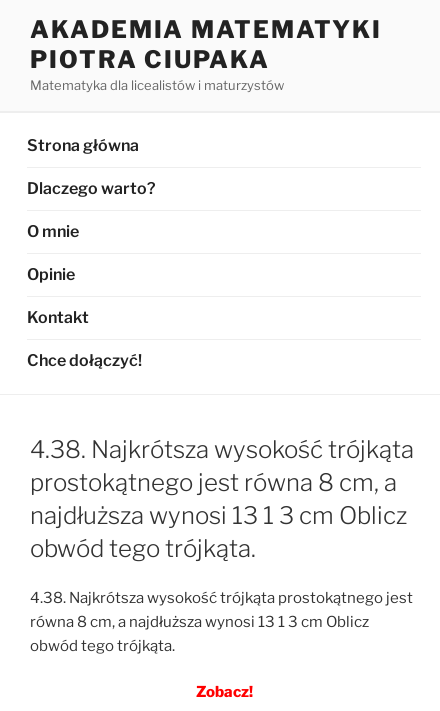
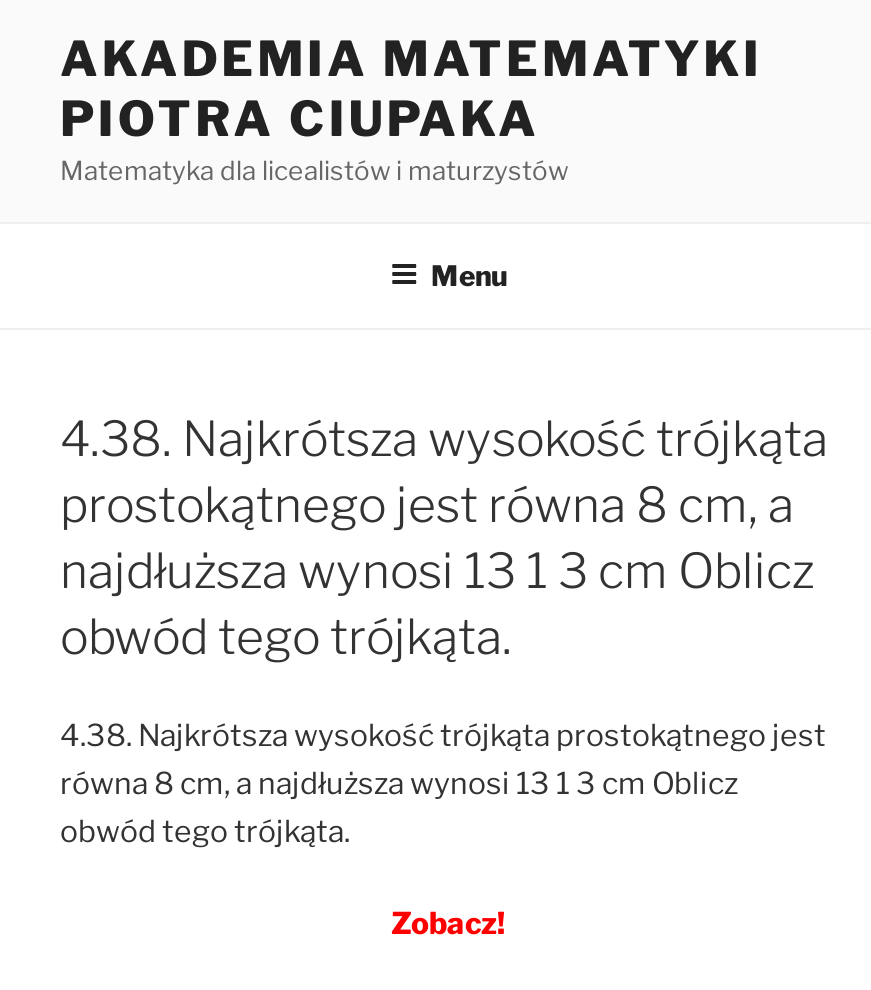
- Strona główna
- Dlaczego warto?
- O mnie
- Opinie
- Kontakt
- Chce dołączyć!
+ Menu
